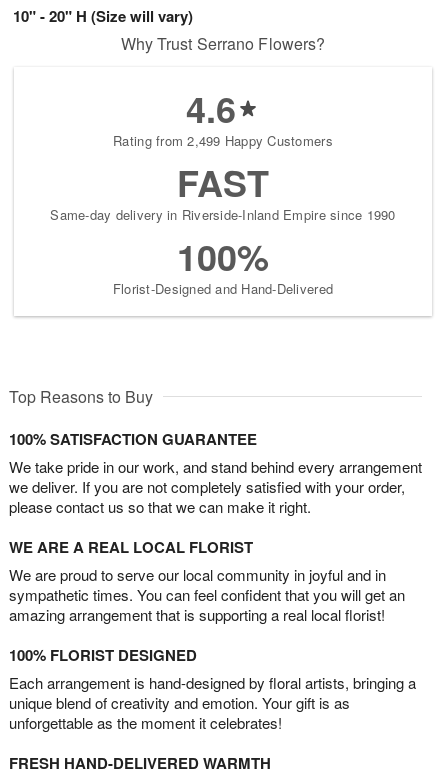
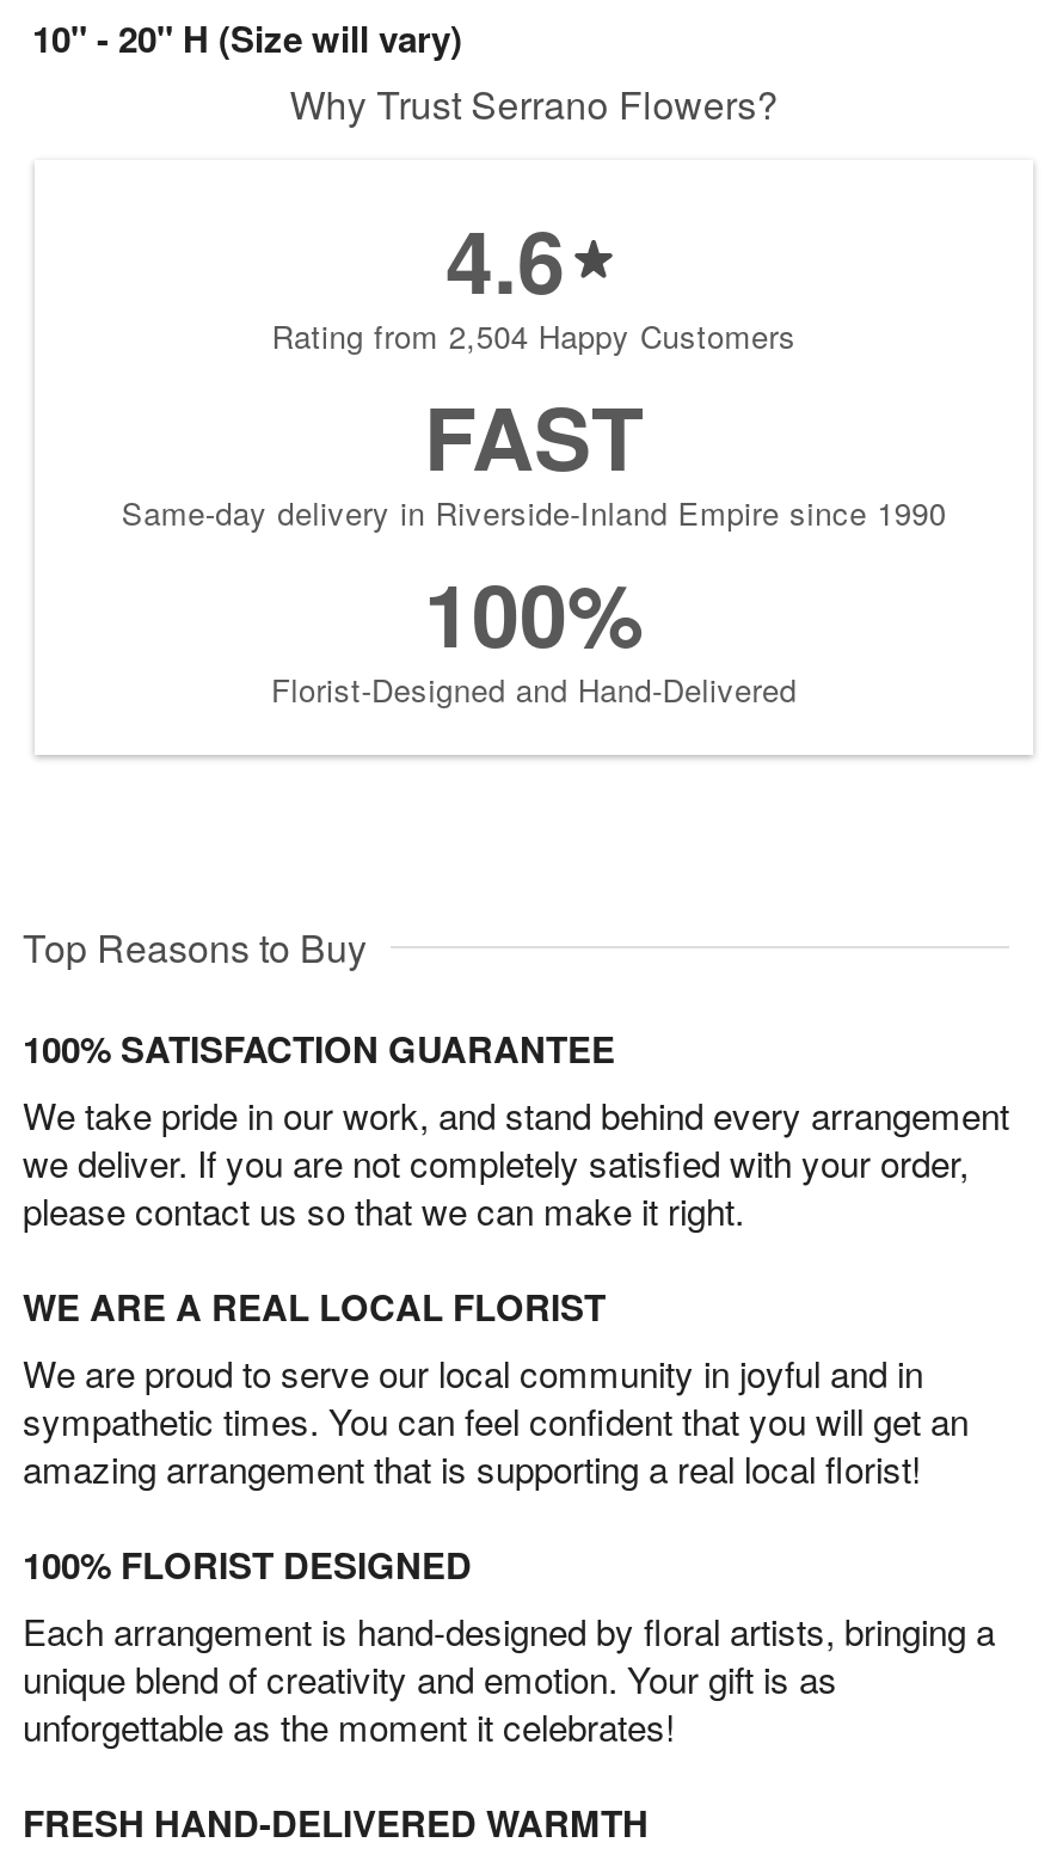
- Rating from 2,499 Happy Customers
+ Rating from 2,504 Happy Customers
